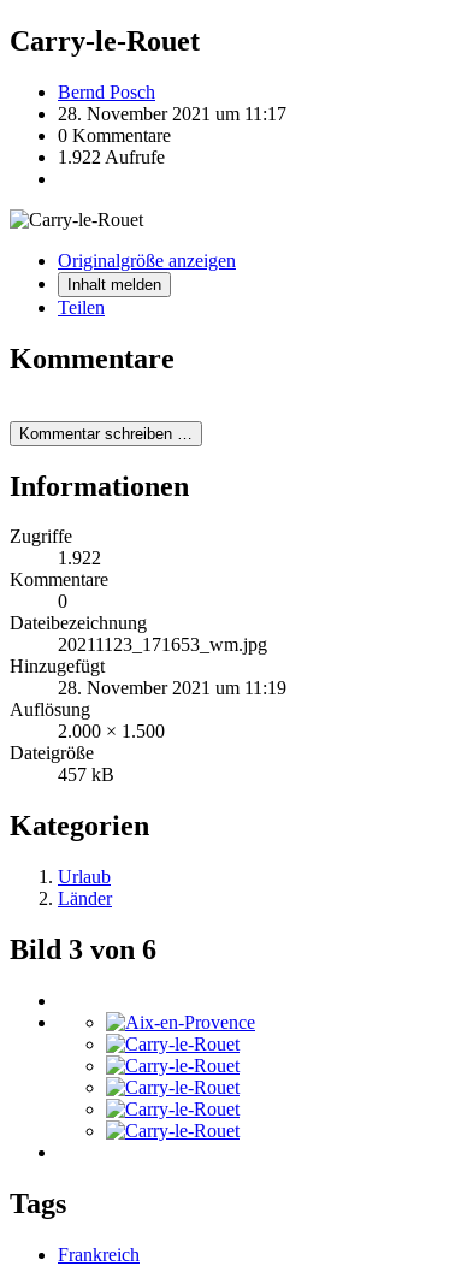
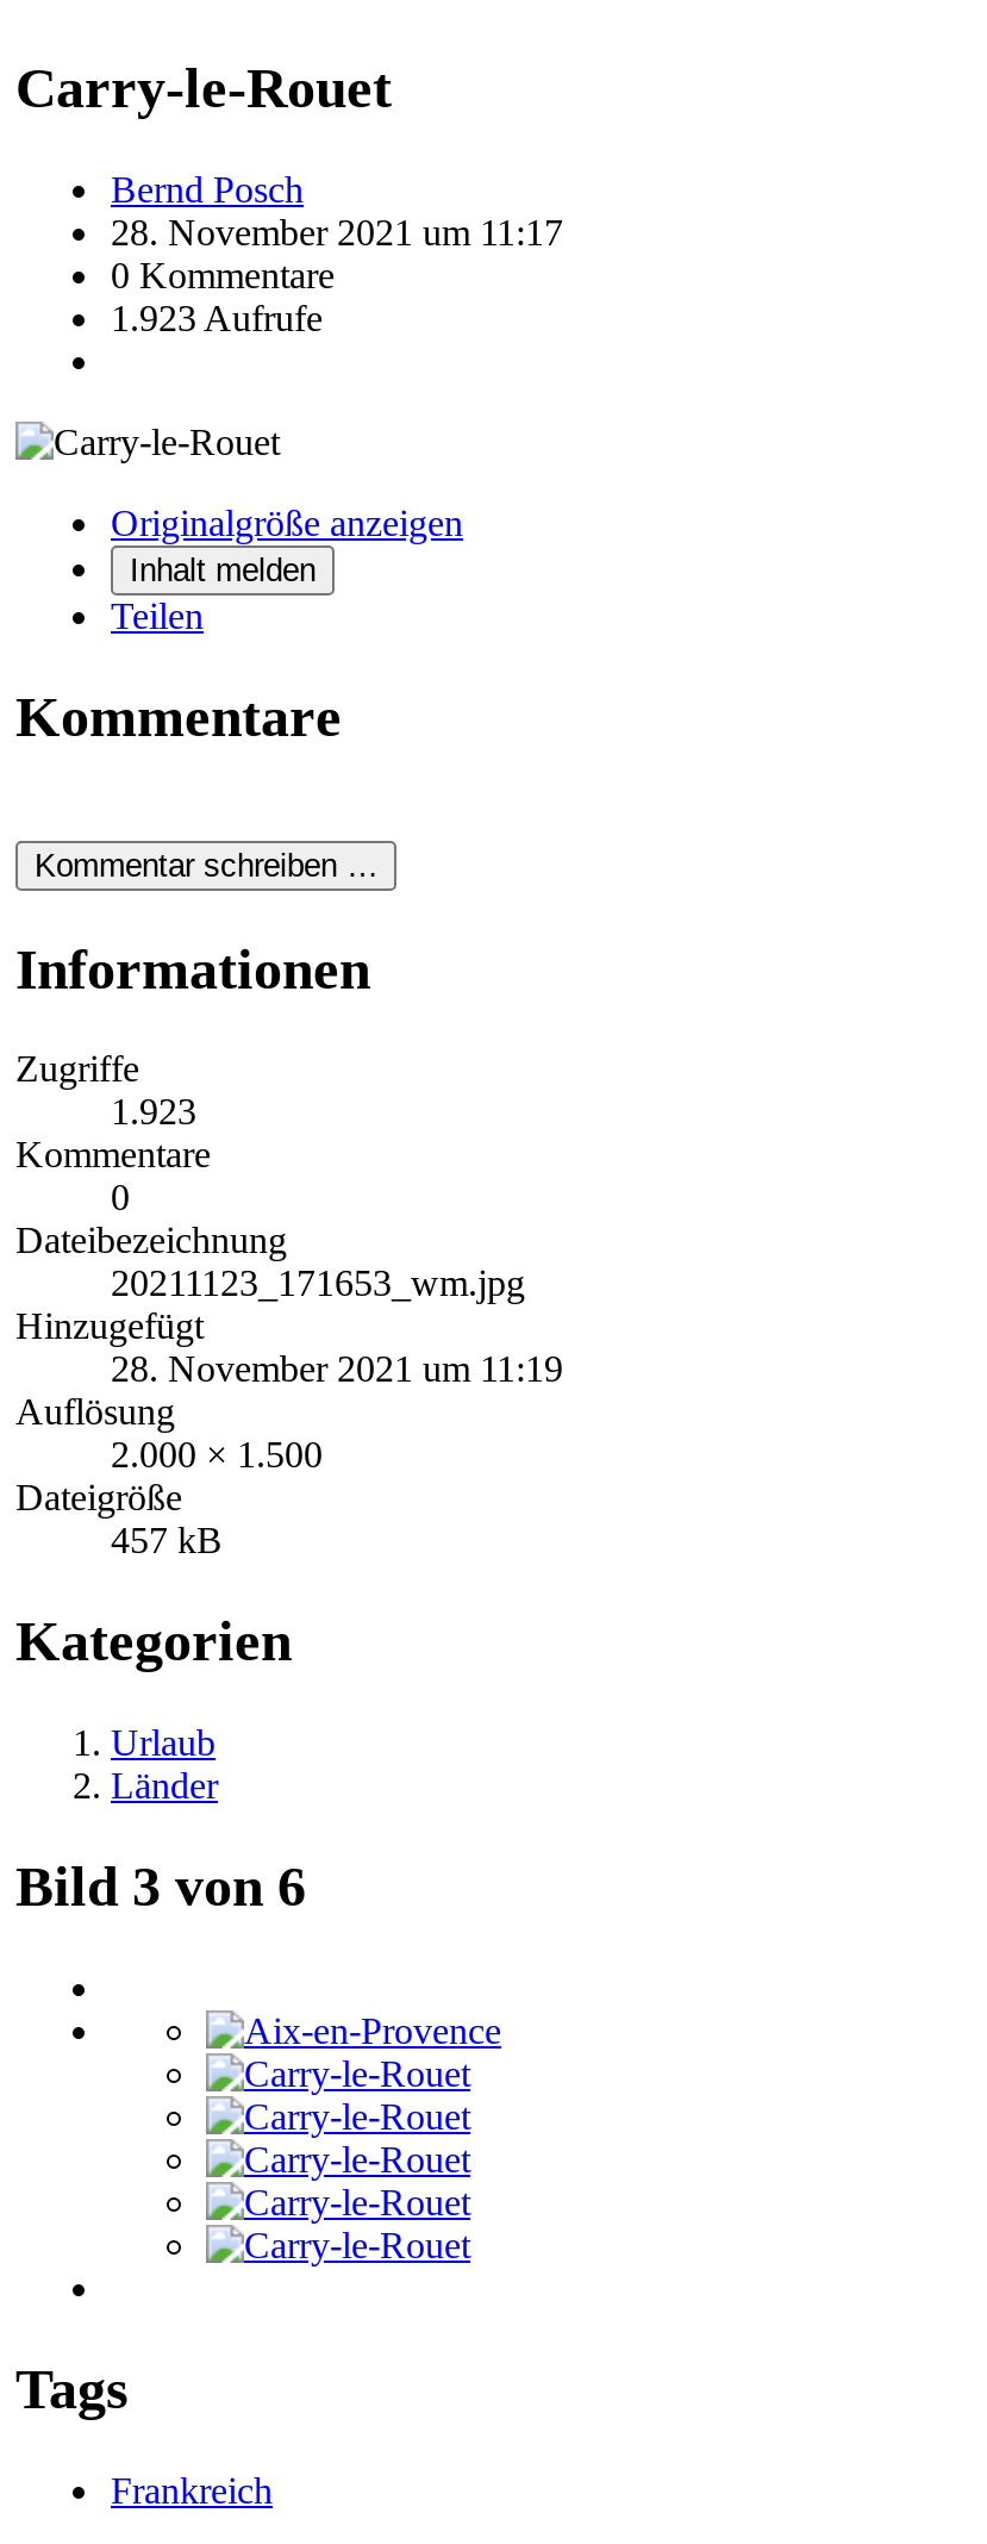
- 1.922 Aufrufe
+ 1.923 Aufrufe

- 1.922
+ 1.923
